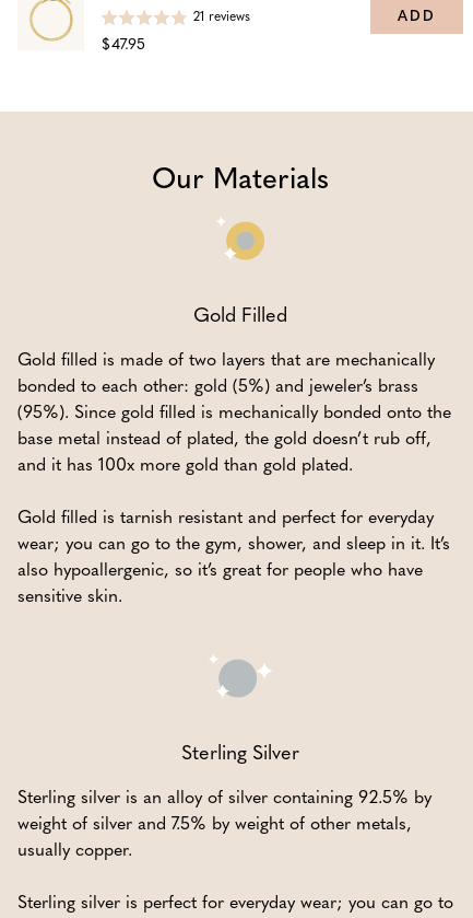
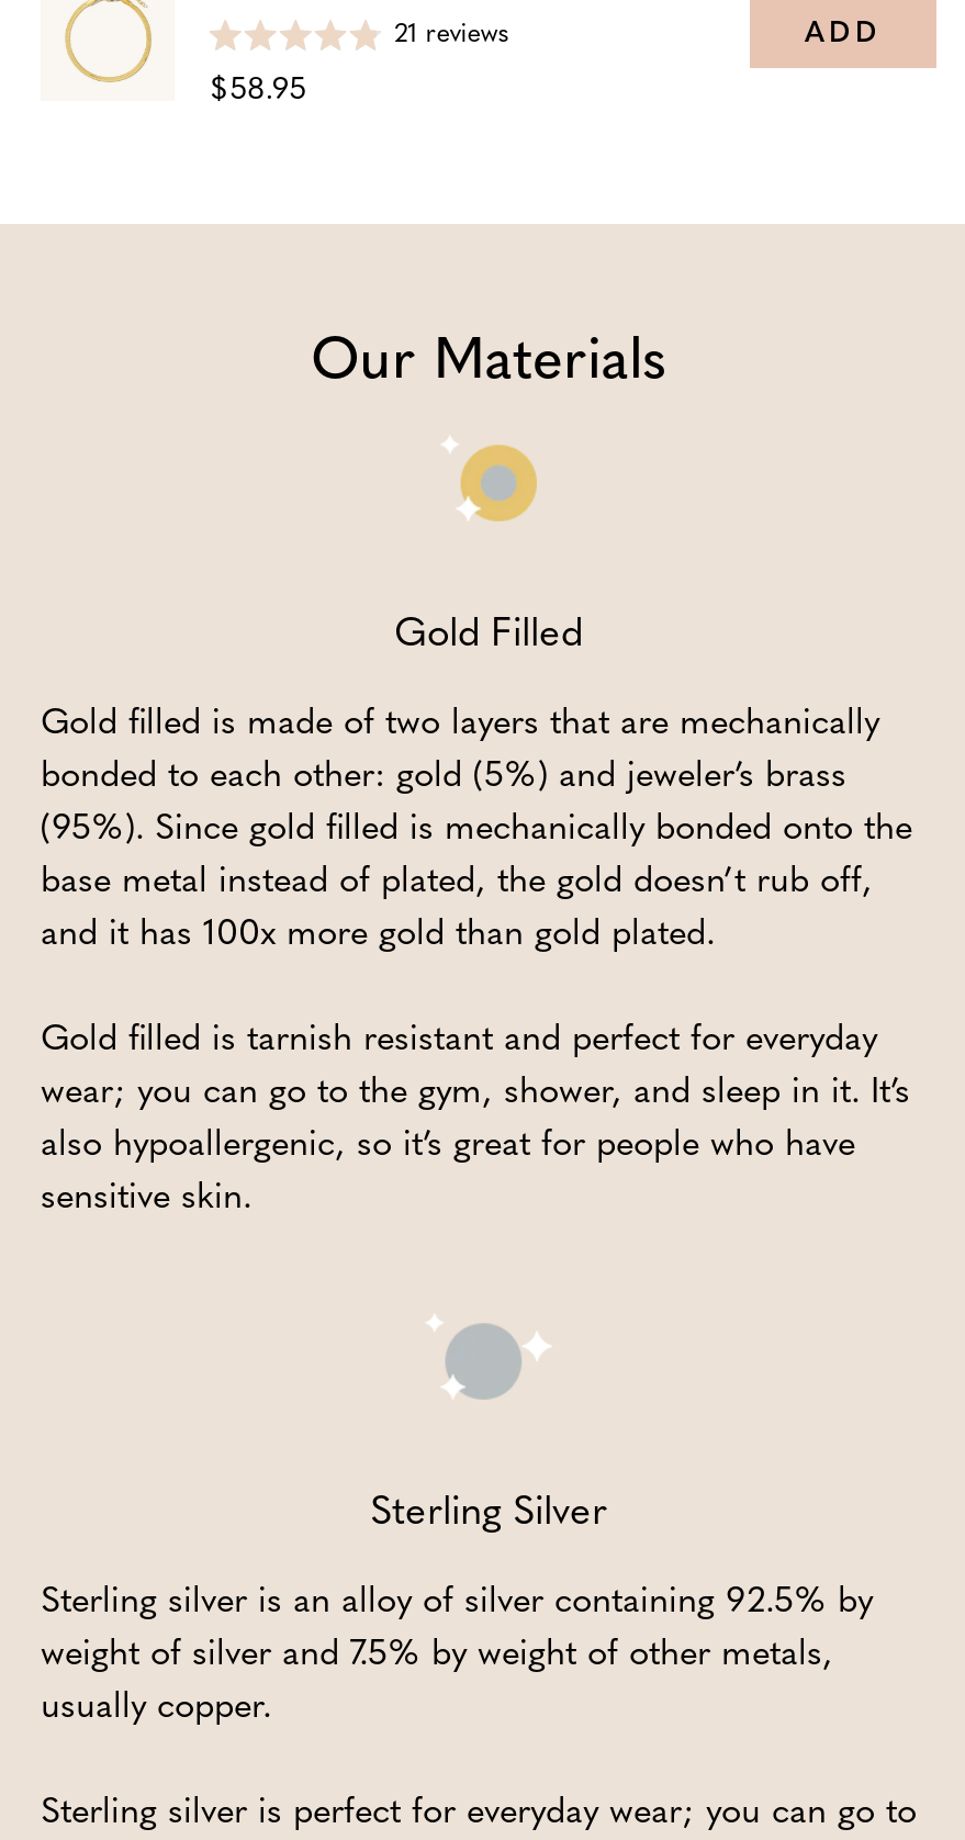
- $47.95
+ $58.95
